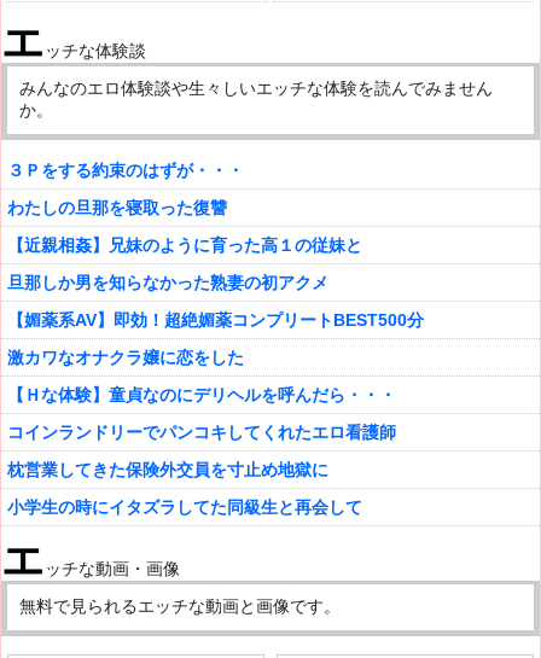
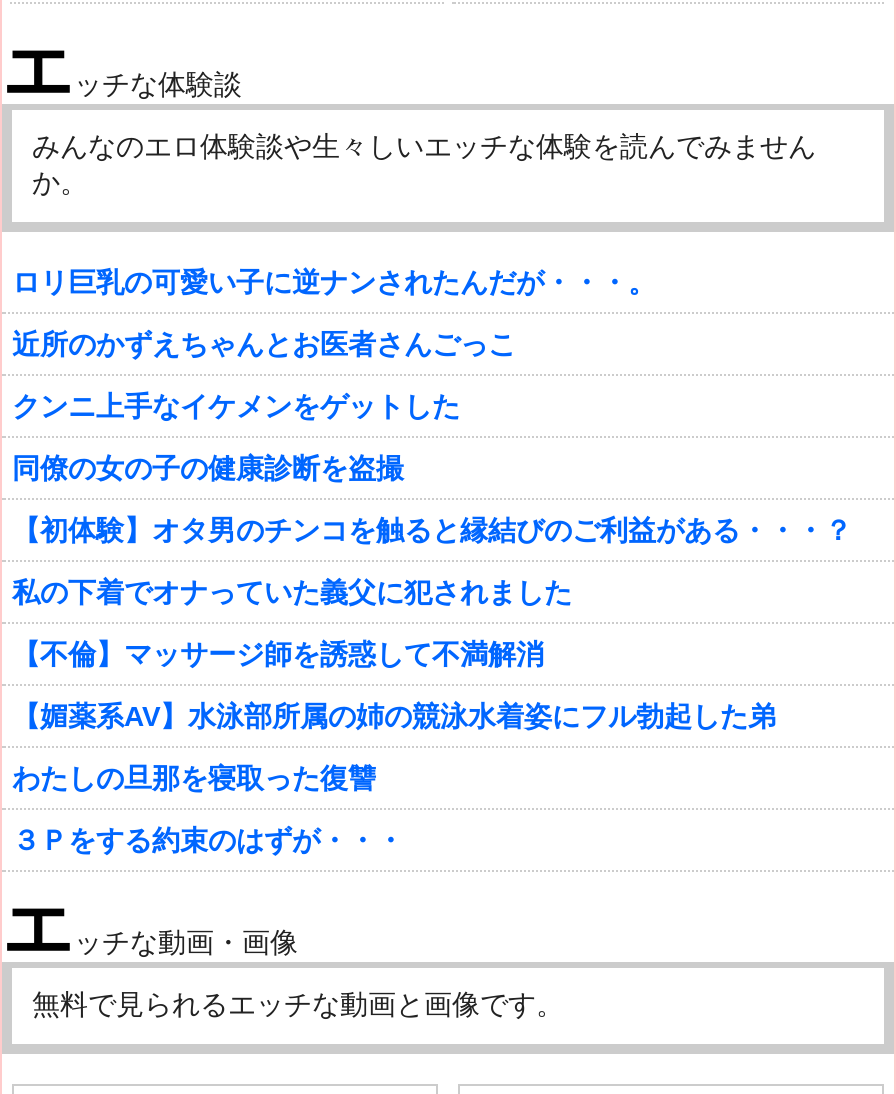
+ ロリ巨乳の可愛い子に逆ナンされたんだが・・・。
+ 近所のかずえちゃんとお医者さんごっこ
+ クンニ上手なイケメンをゲットした
+ 同僚の女の子の健康診断を盗撮
+ 【初体験】オタ男のチンコを触ると縁結びのご利益がある・・・？
+ 私の下着でオナっていた義父に犯されました
+ 【不倫】マッサージ師を誘惑して不満解消
+ 【媚薬系AV】水泳部所属の姉の競泳水着姿にフル勃起した弟

moved down: ３Ｐをする約束のはずが・・・

moved up: わたしの旦那を寝取った復讐

- 【近親相姦】兄妹のように育った高１の従妹と
- 旦那しか男を知らなかった熟妻の初アクメ
- 【媚薬系AV】即効！超絶媚薬コンプリートBEST500分
- 激カワなオナクラ嬢に恋をした
- 【Ｈな体験】童貞なのにデリヘルを呼んだら・・・
- コインランドリーでパンコキしてくれたエロ看護師
- 枕営業してきた保険外交員を寸止め地獄に
- 小学生の時にイタズラしてた同級生と再会して
